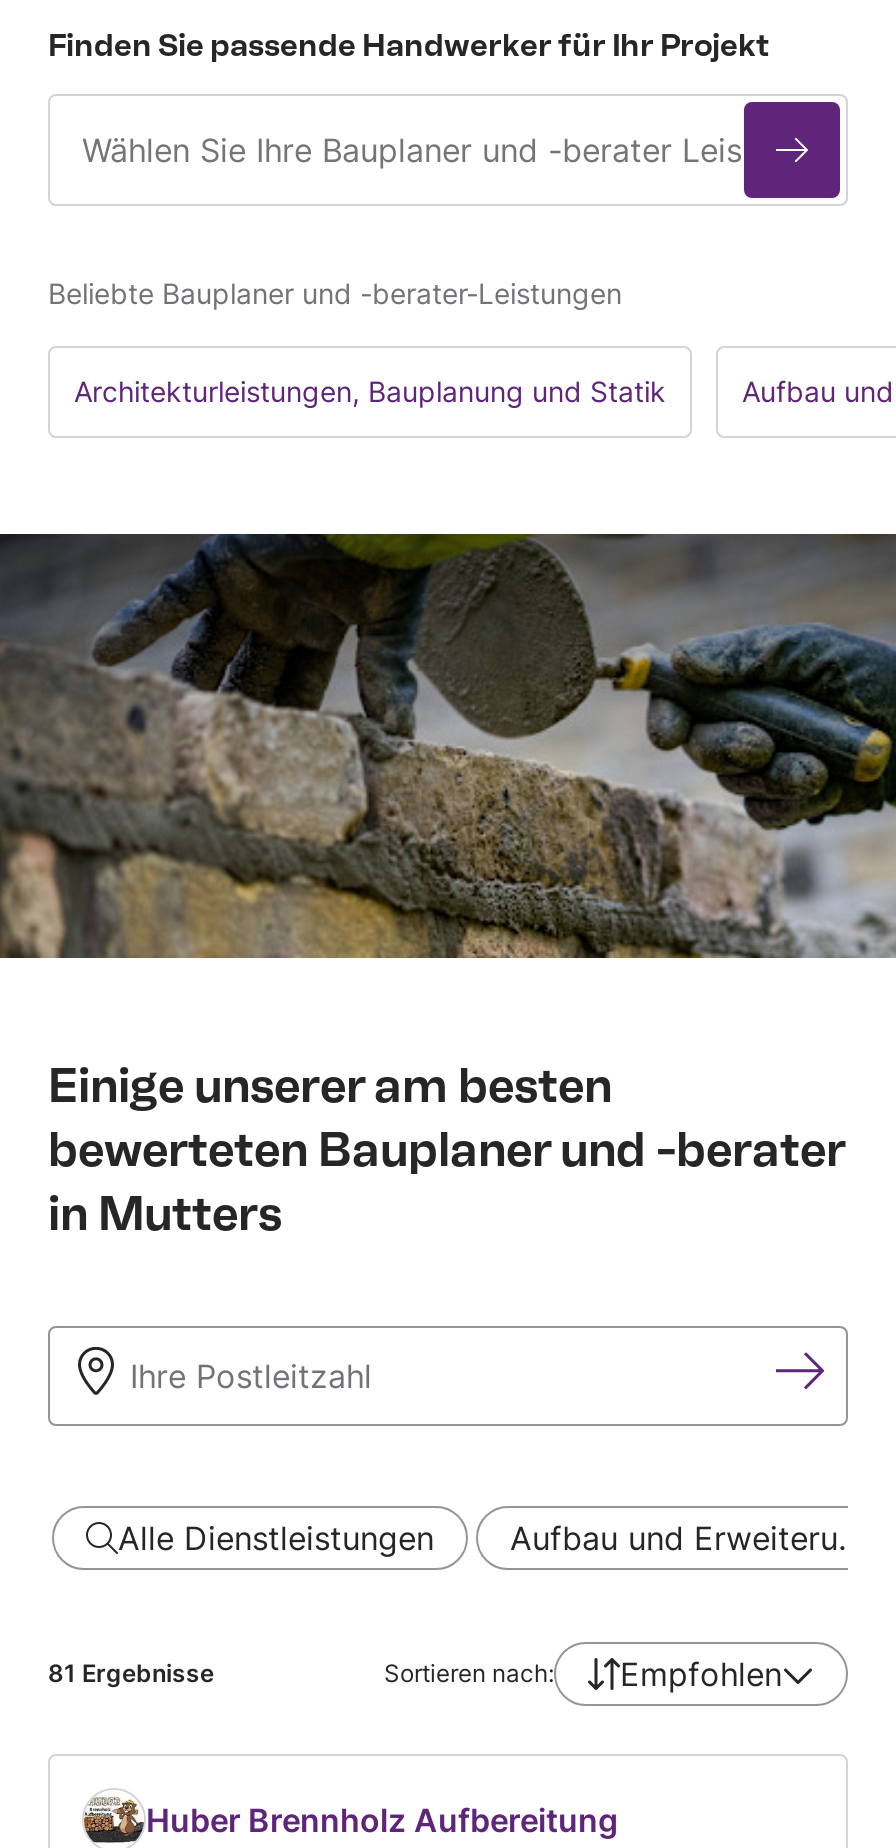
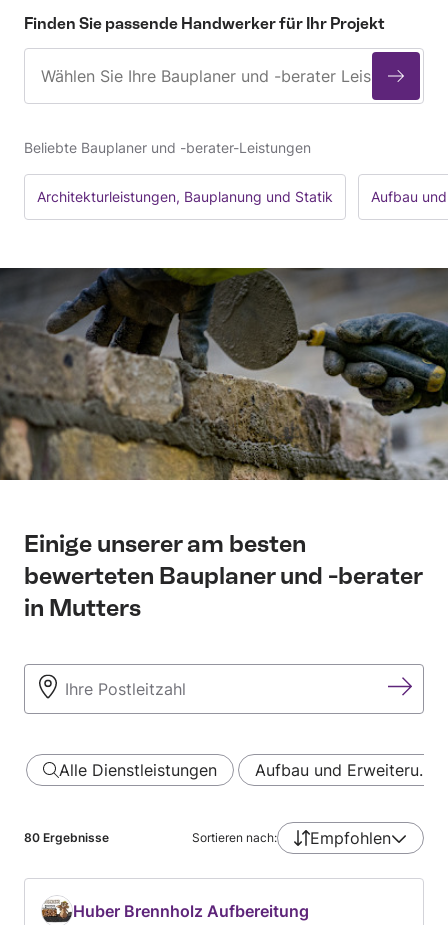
- 81 Ergebnisse
+ 80 Ergebnisse
